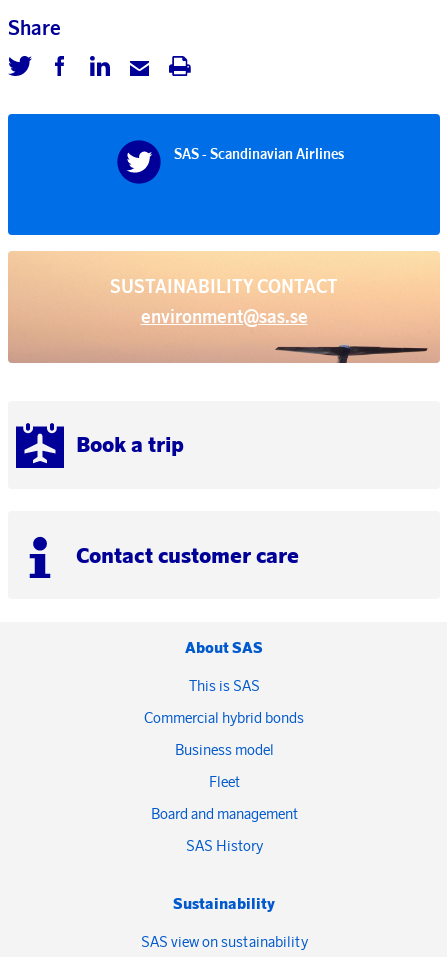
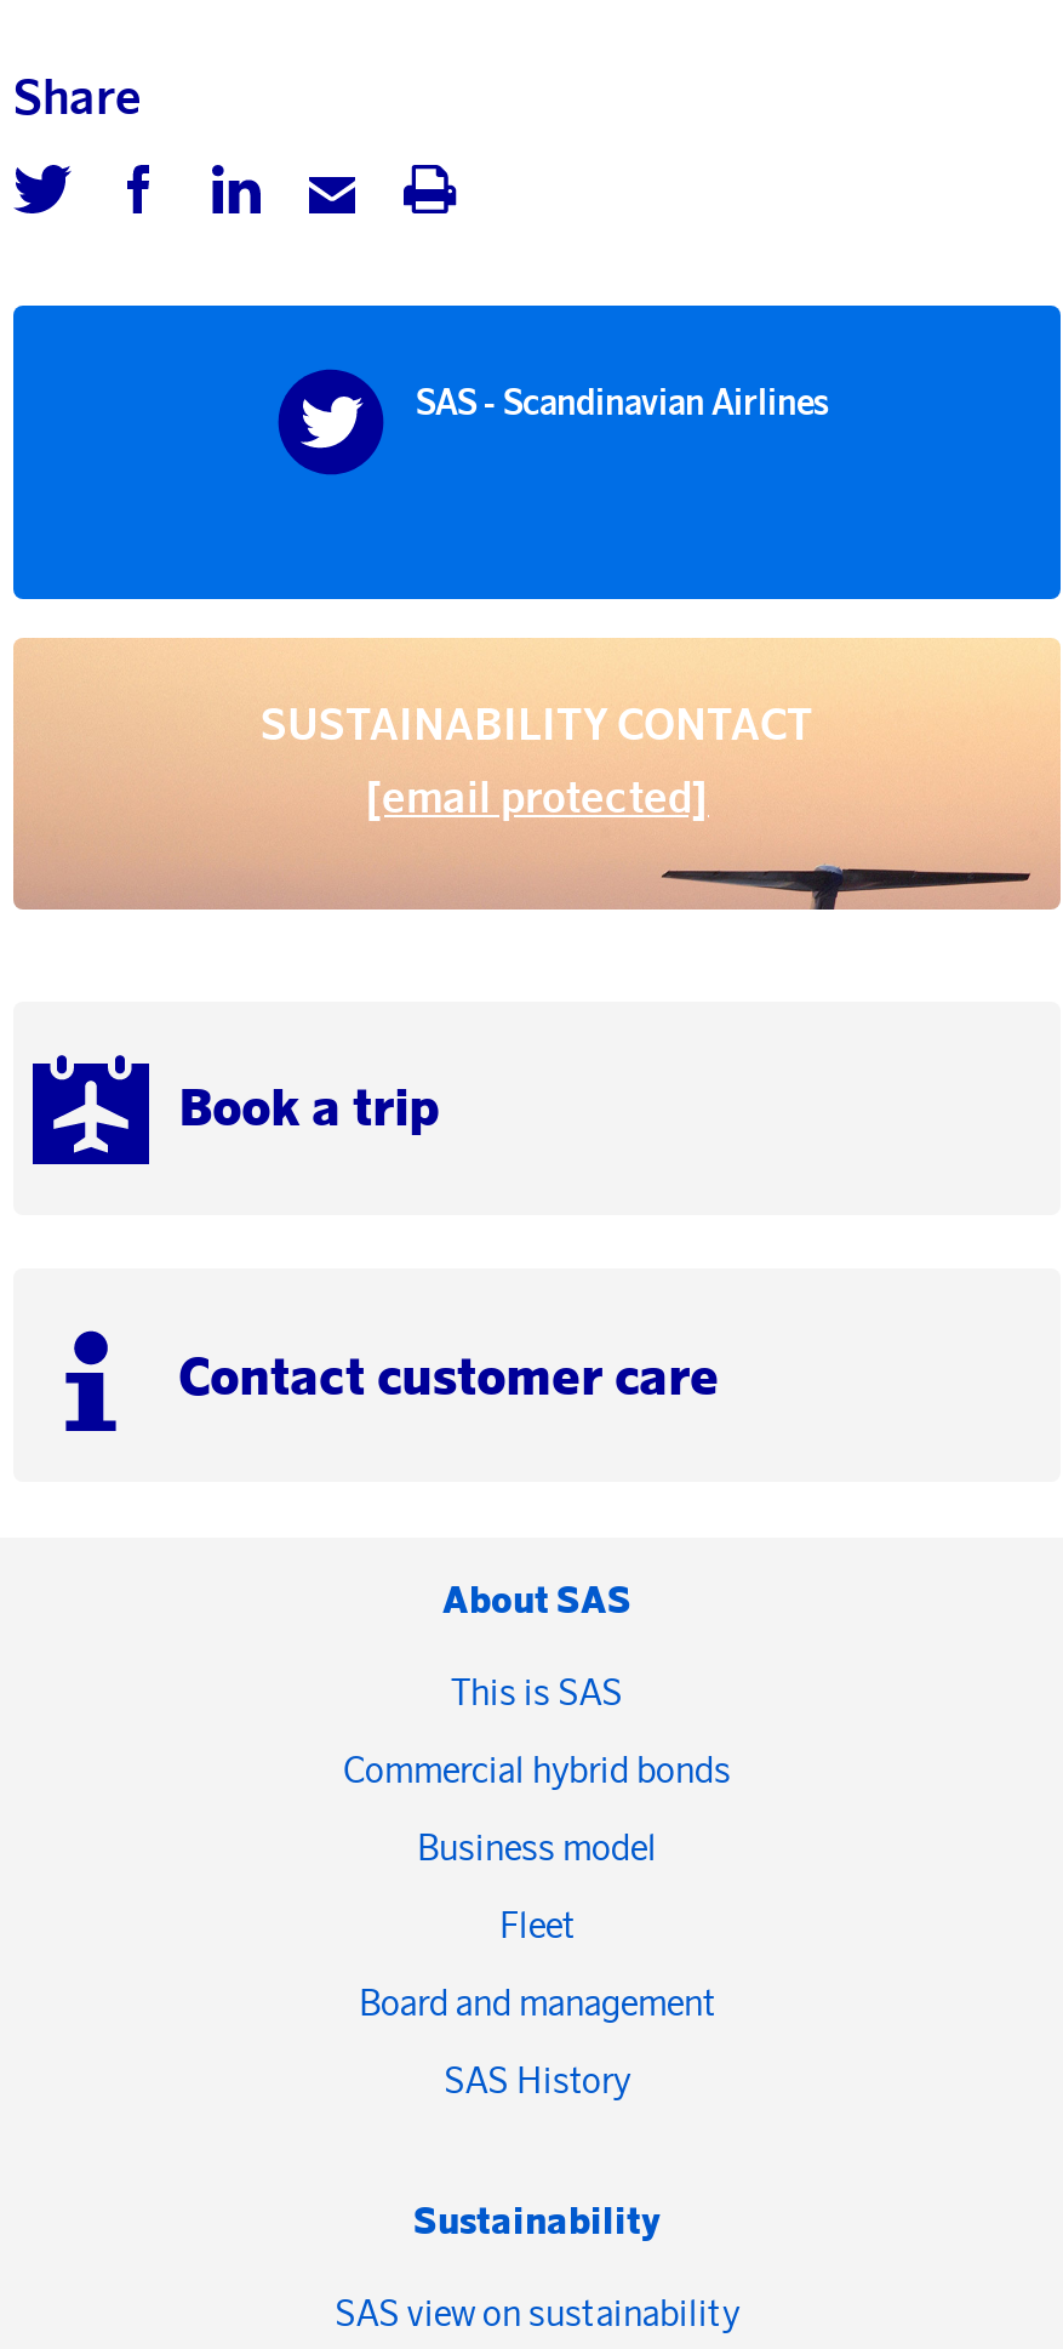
- environment@sas.se
+ [email protected]
